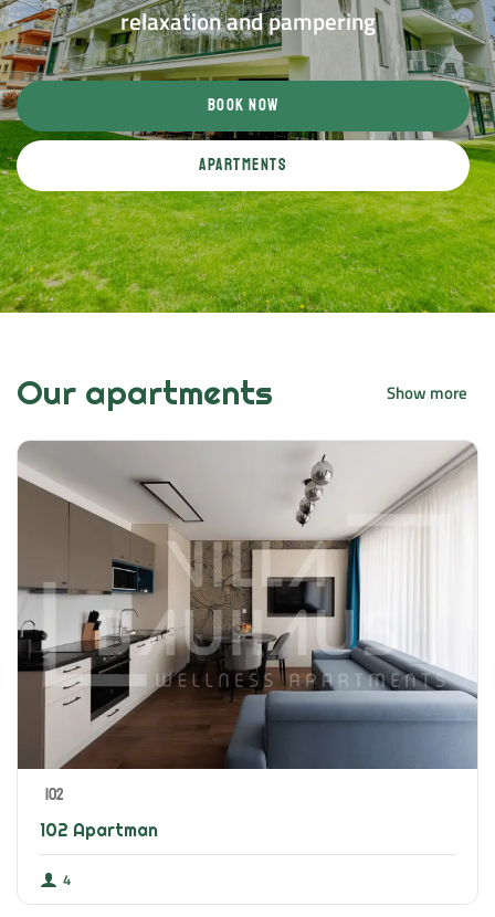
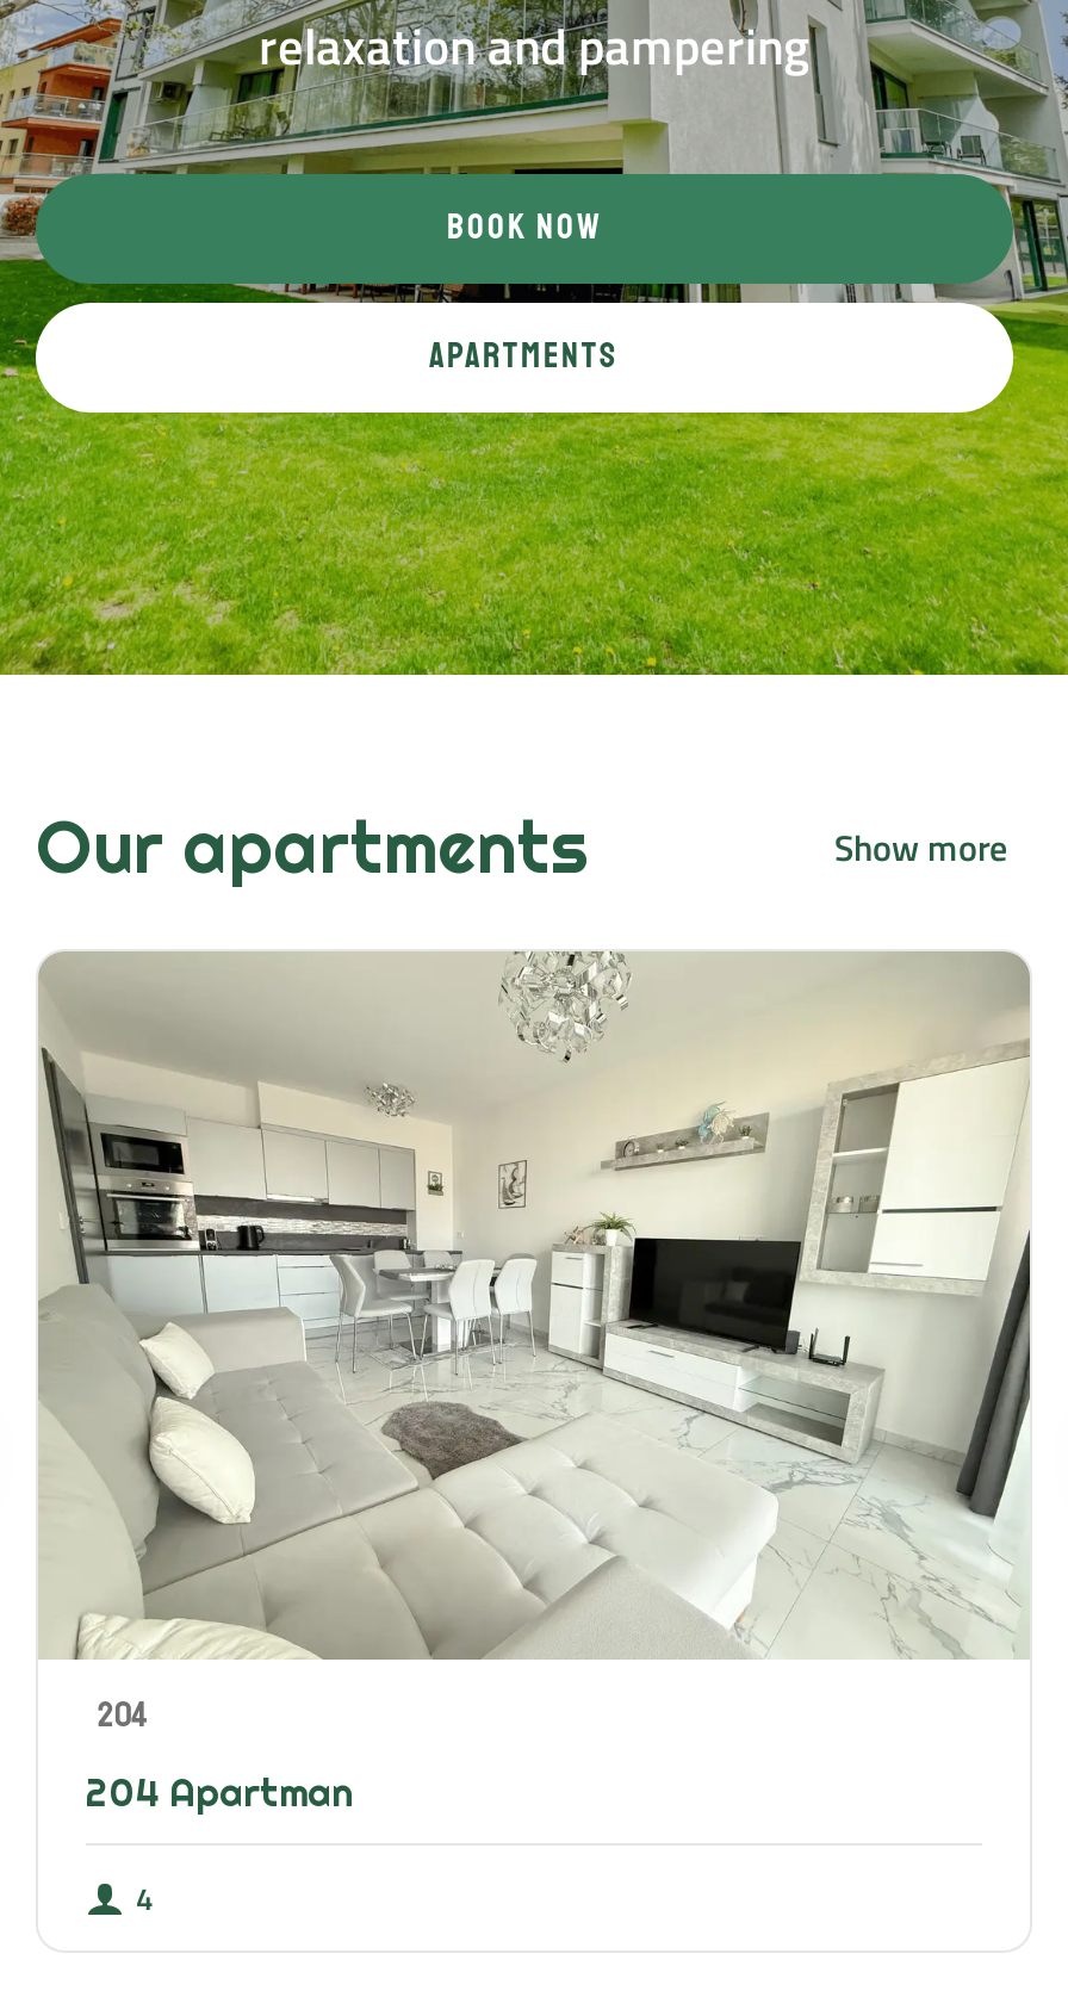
- [image]
- 102
+ [image]
+ 204

- 102 Apartman
+ 204 Apartman
